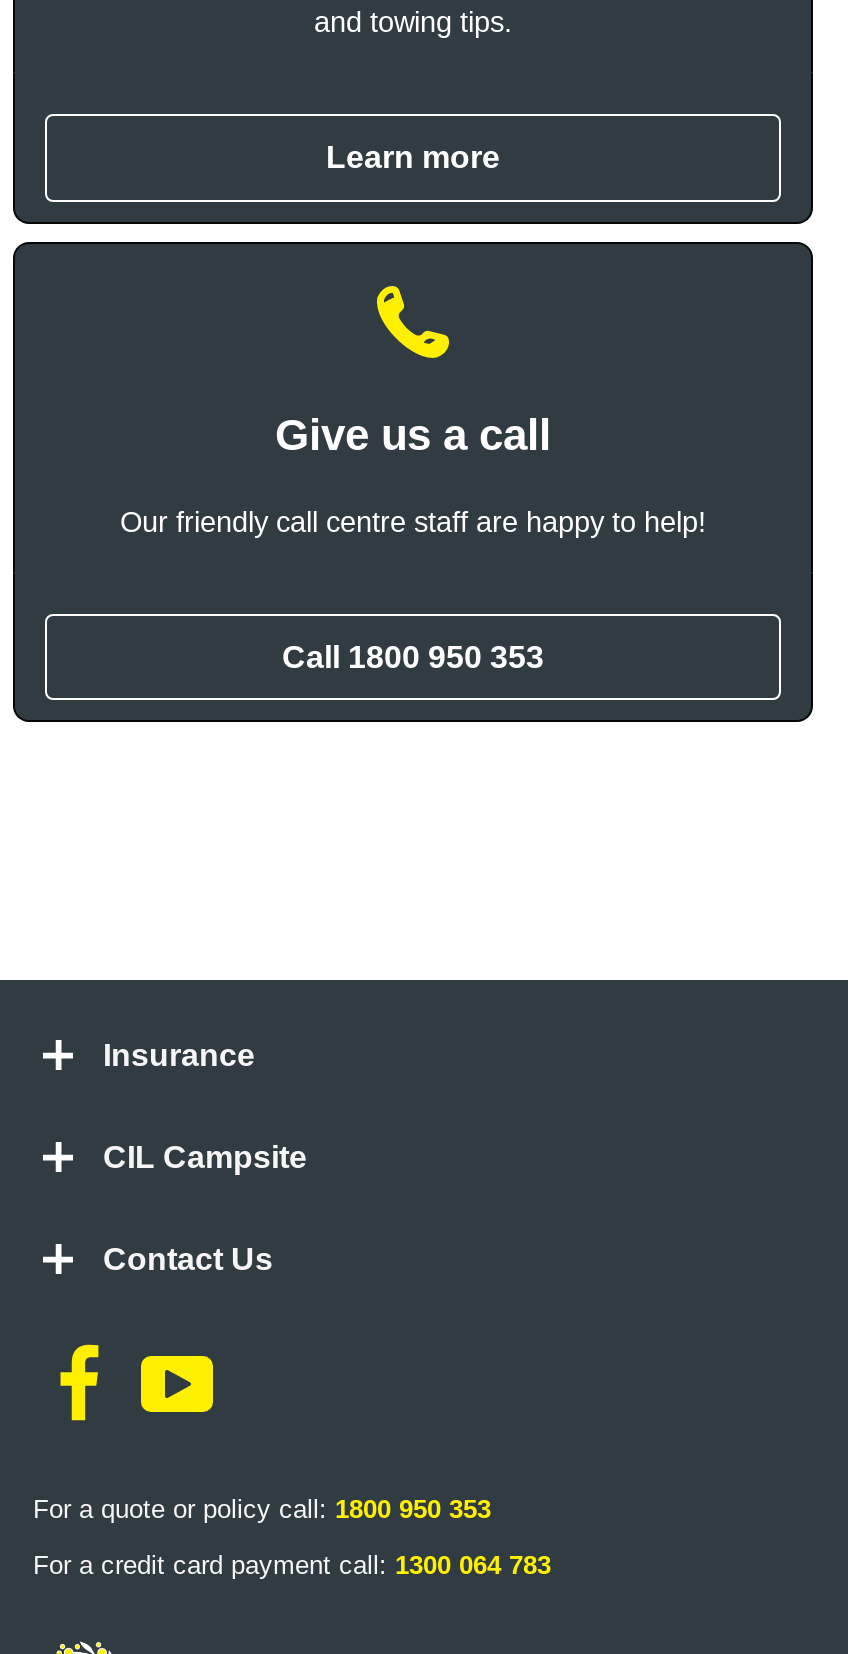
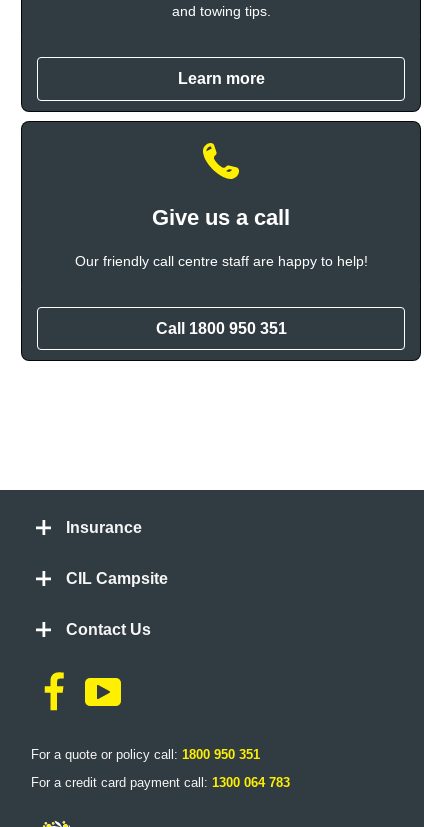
- Call 1800 950 353
+ Call 1800 950 351

- For a quote or policy call: 1800 950 353
+ For a quote or policy call: 1800 950 351
